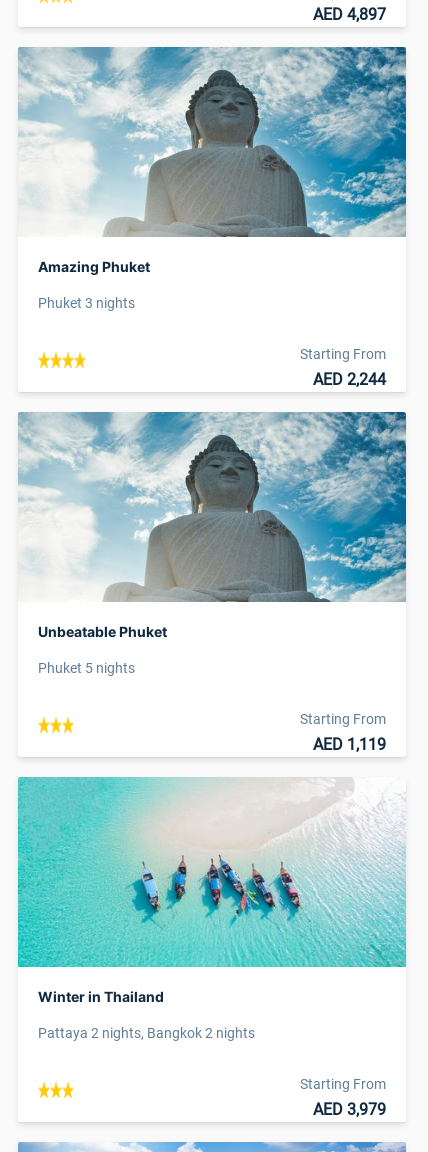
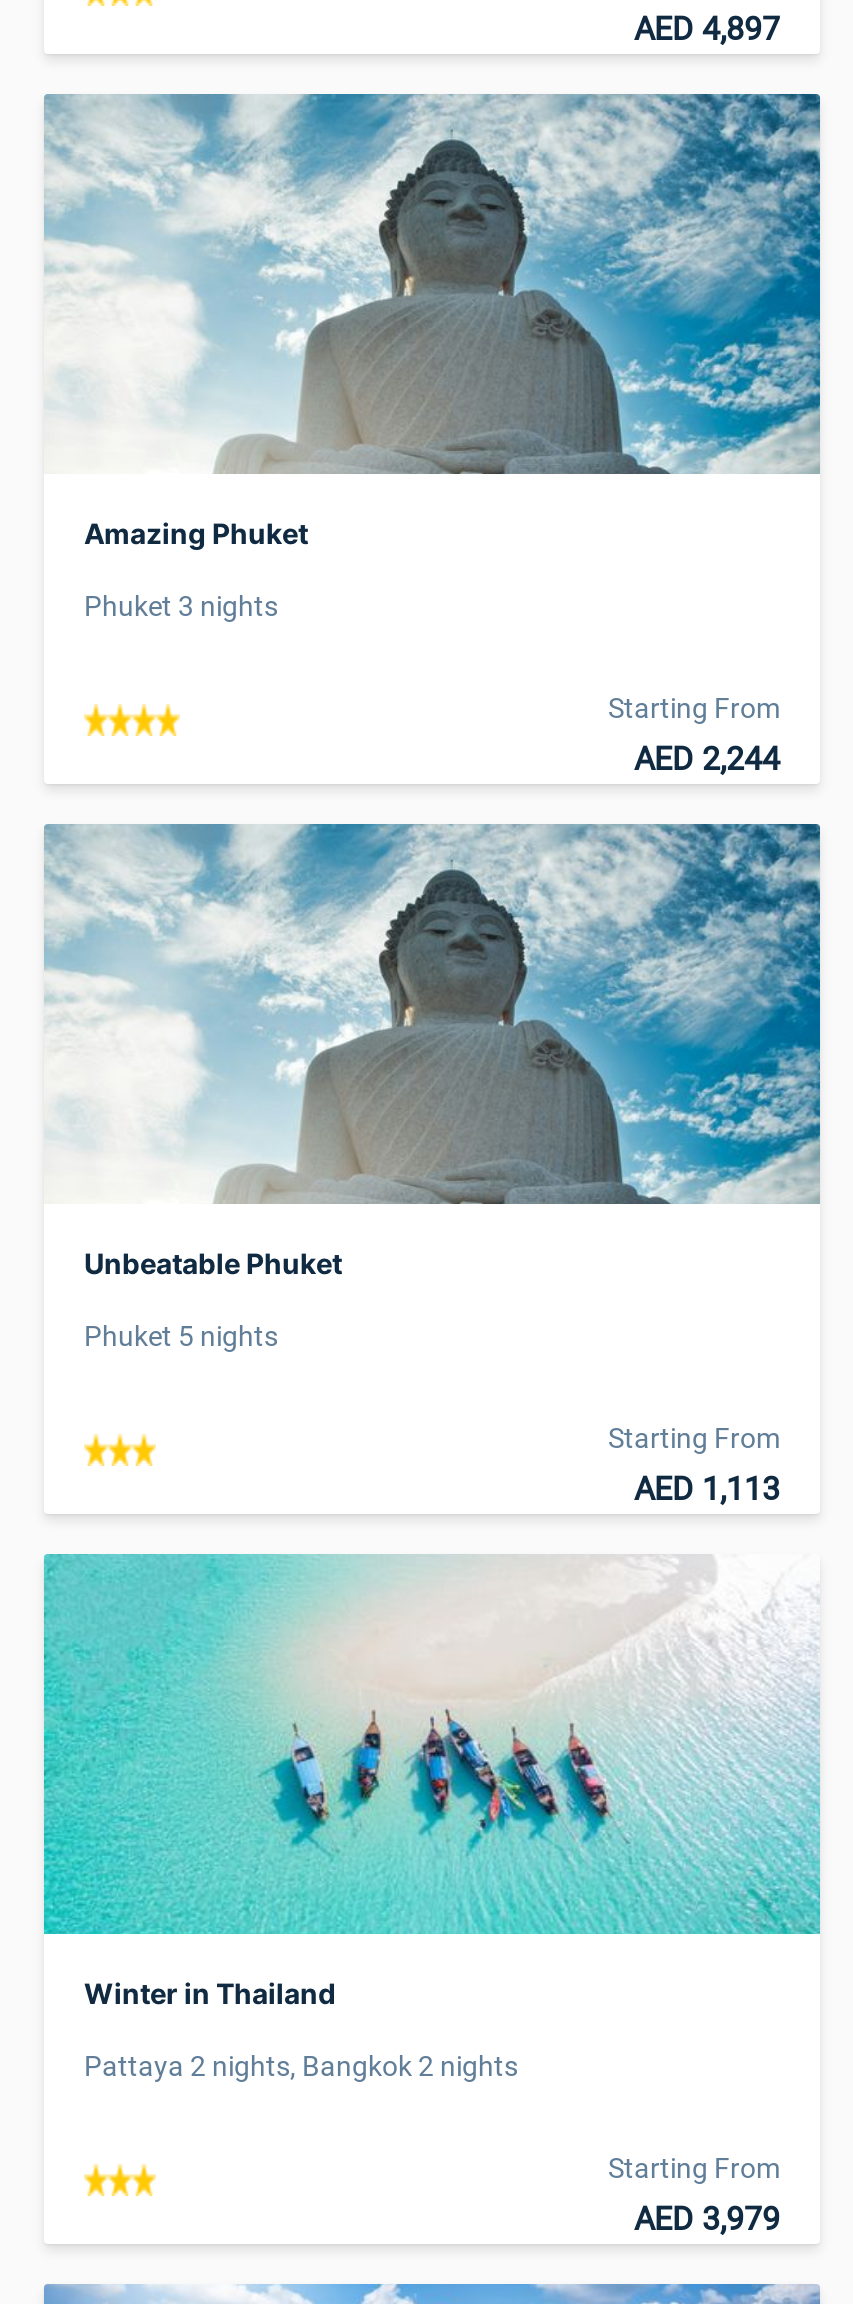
- AED 1,119
+ AED 1,113
